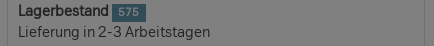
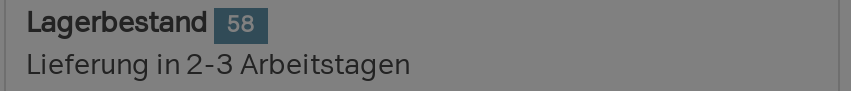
- Lagerbestand 575
+ Lagerbestand 58
